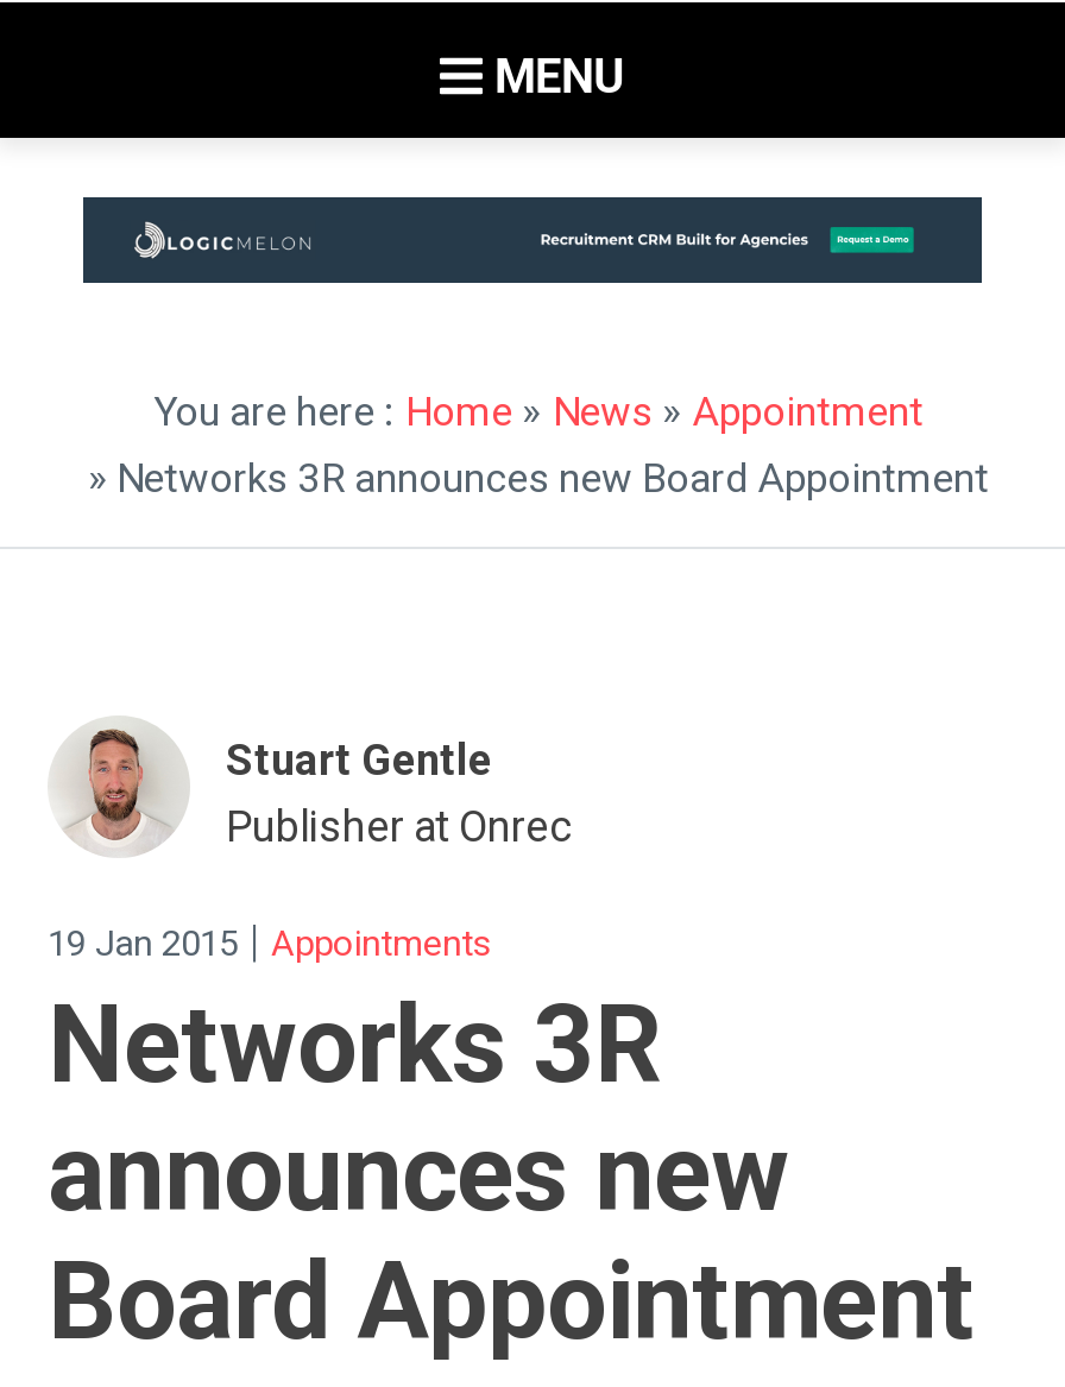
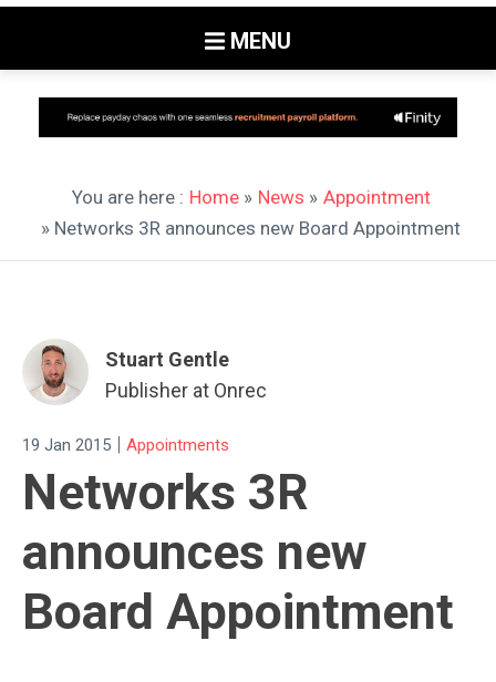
- [image]
+ [image]
